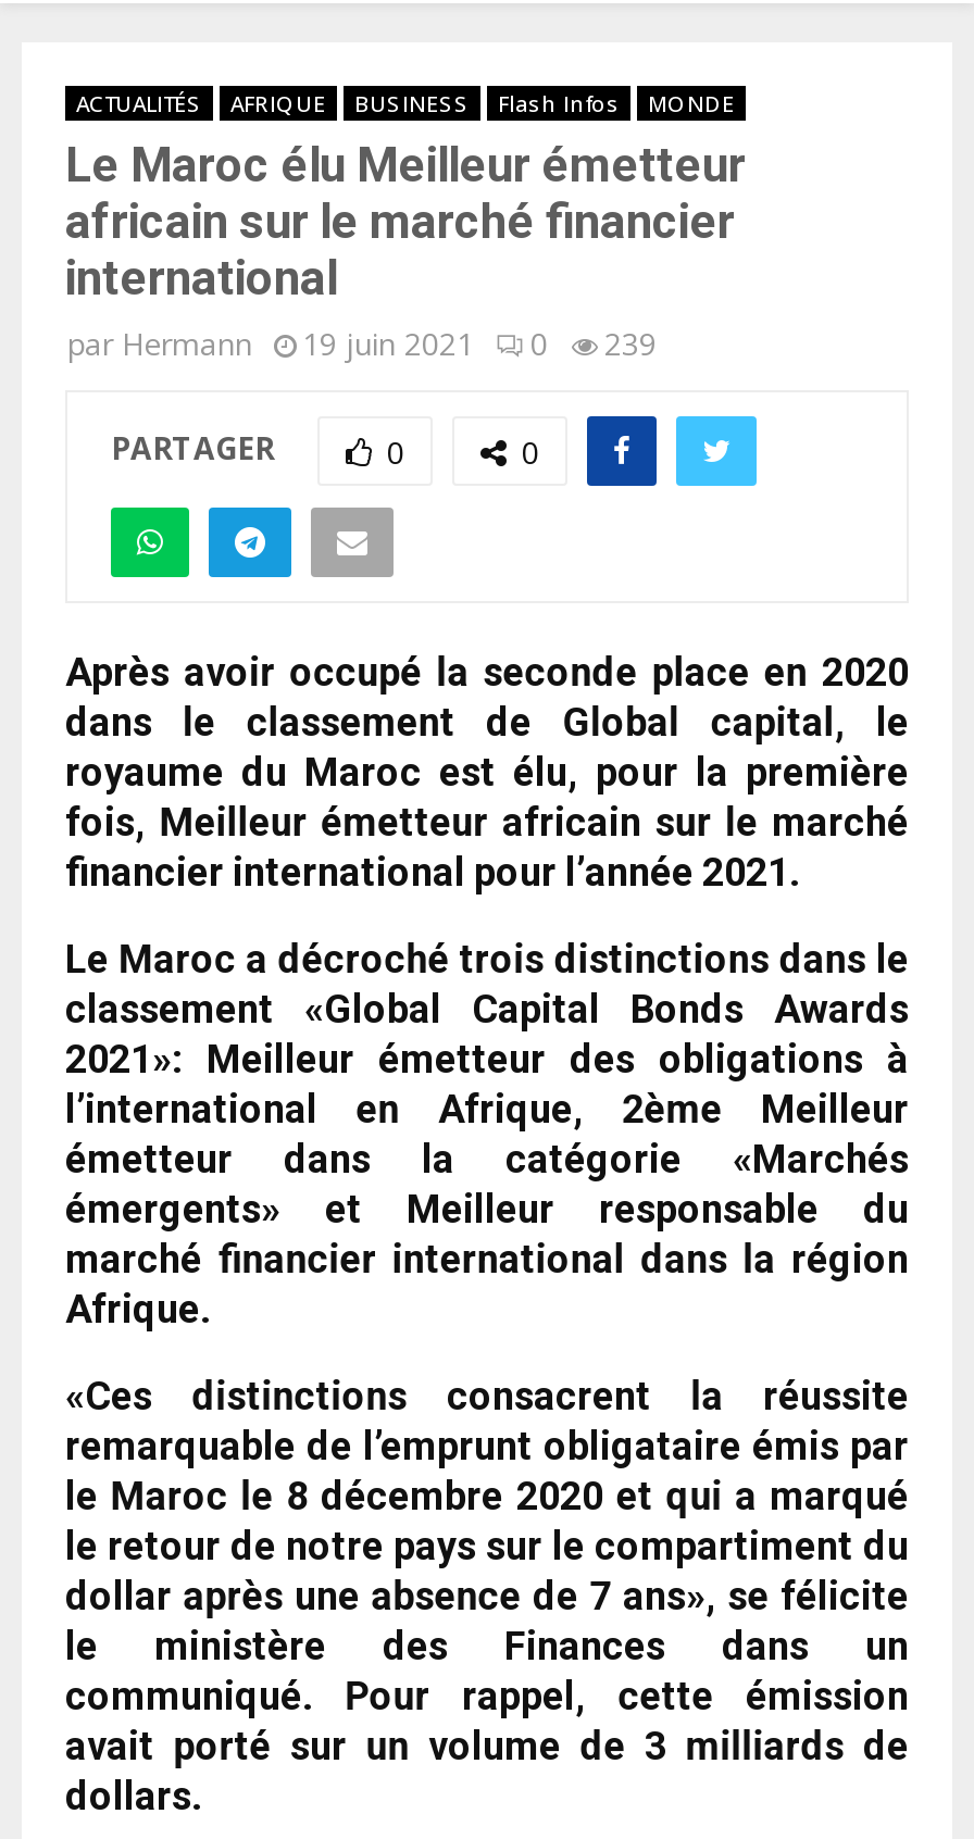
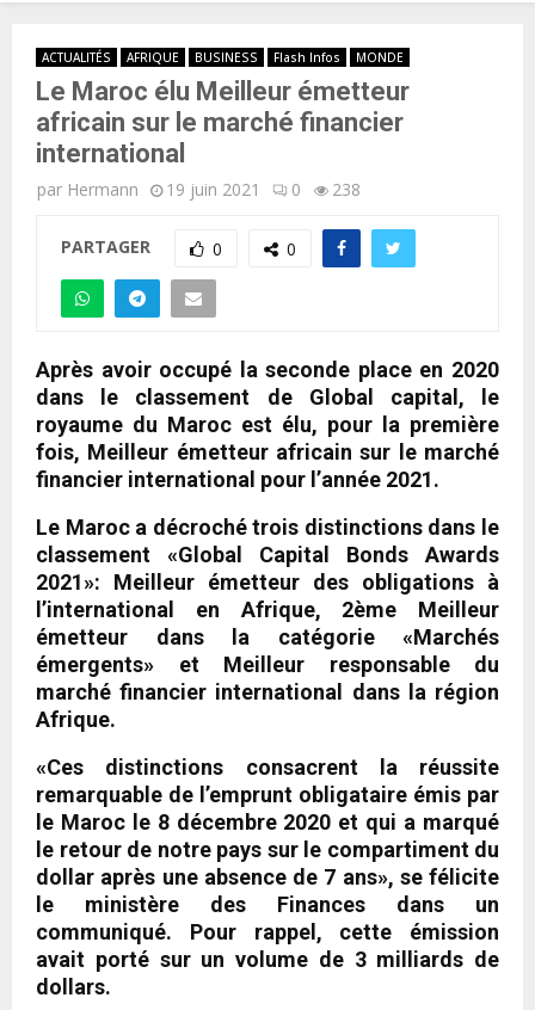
- par Hermann 19 juin 2021 0 239
+ par Hermann 19 juin 2021 0 238
